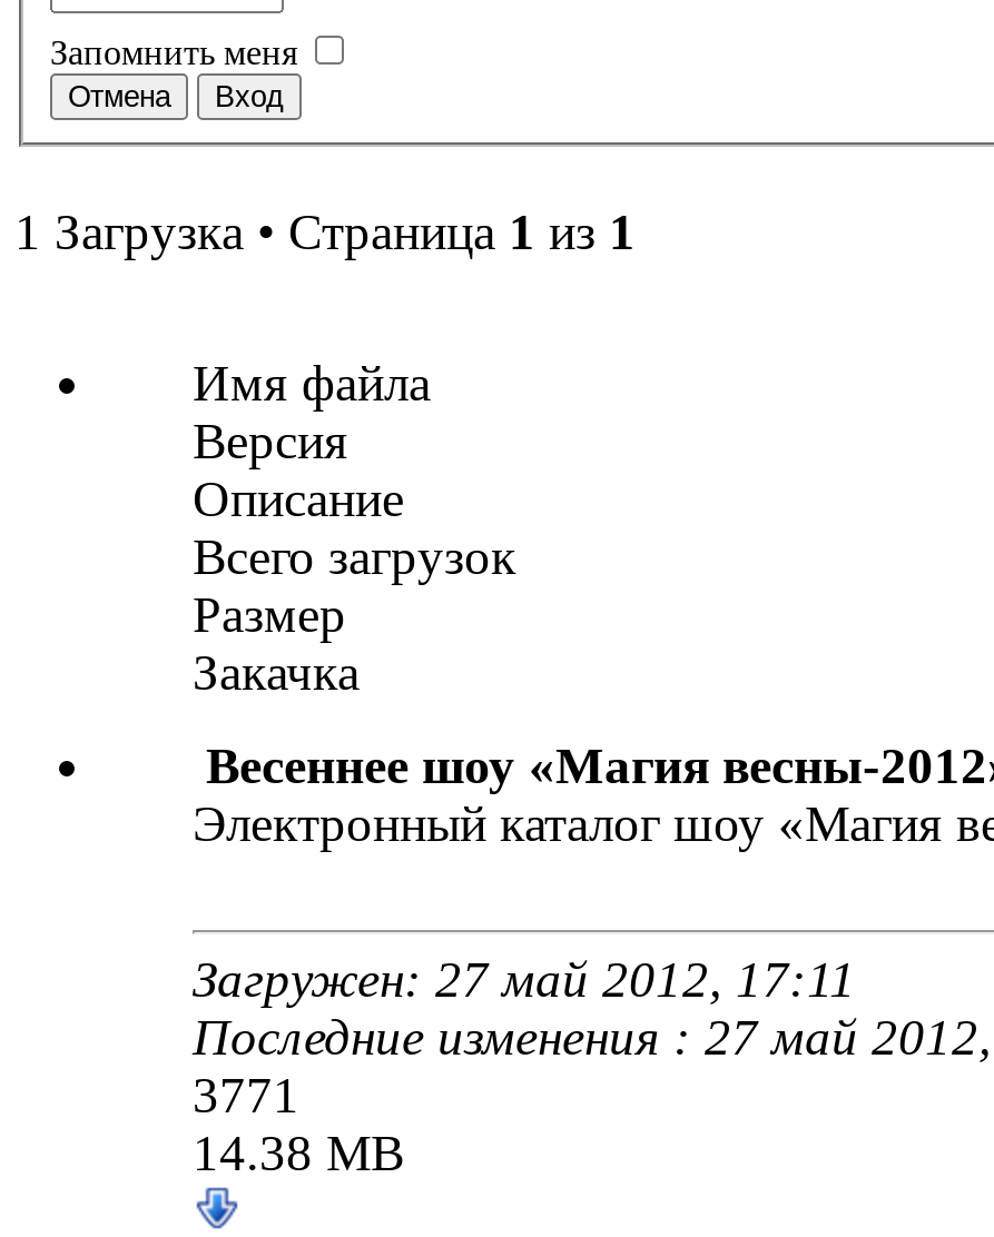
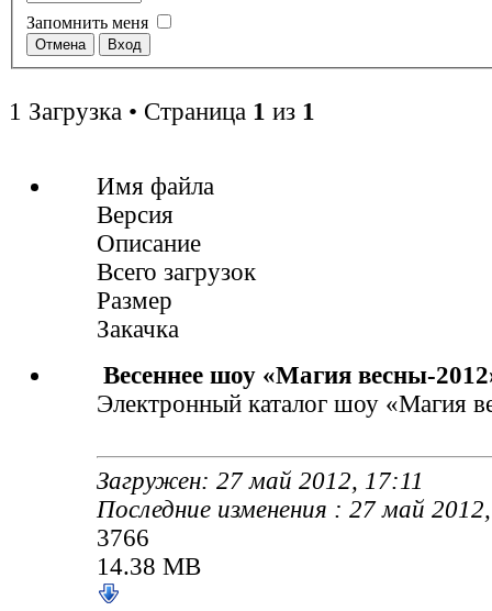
- 3771
+ 3766
